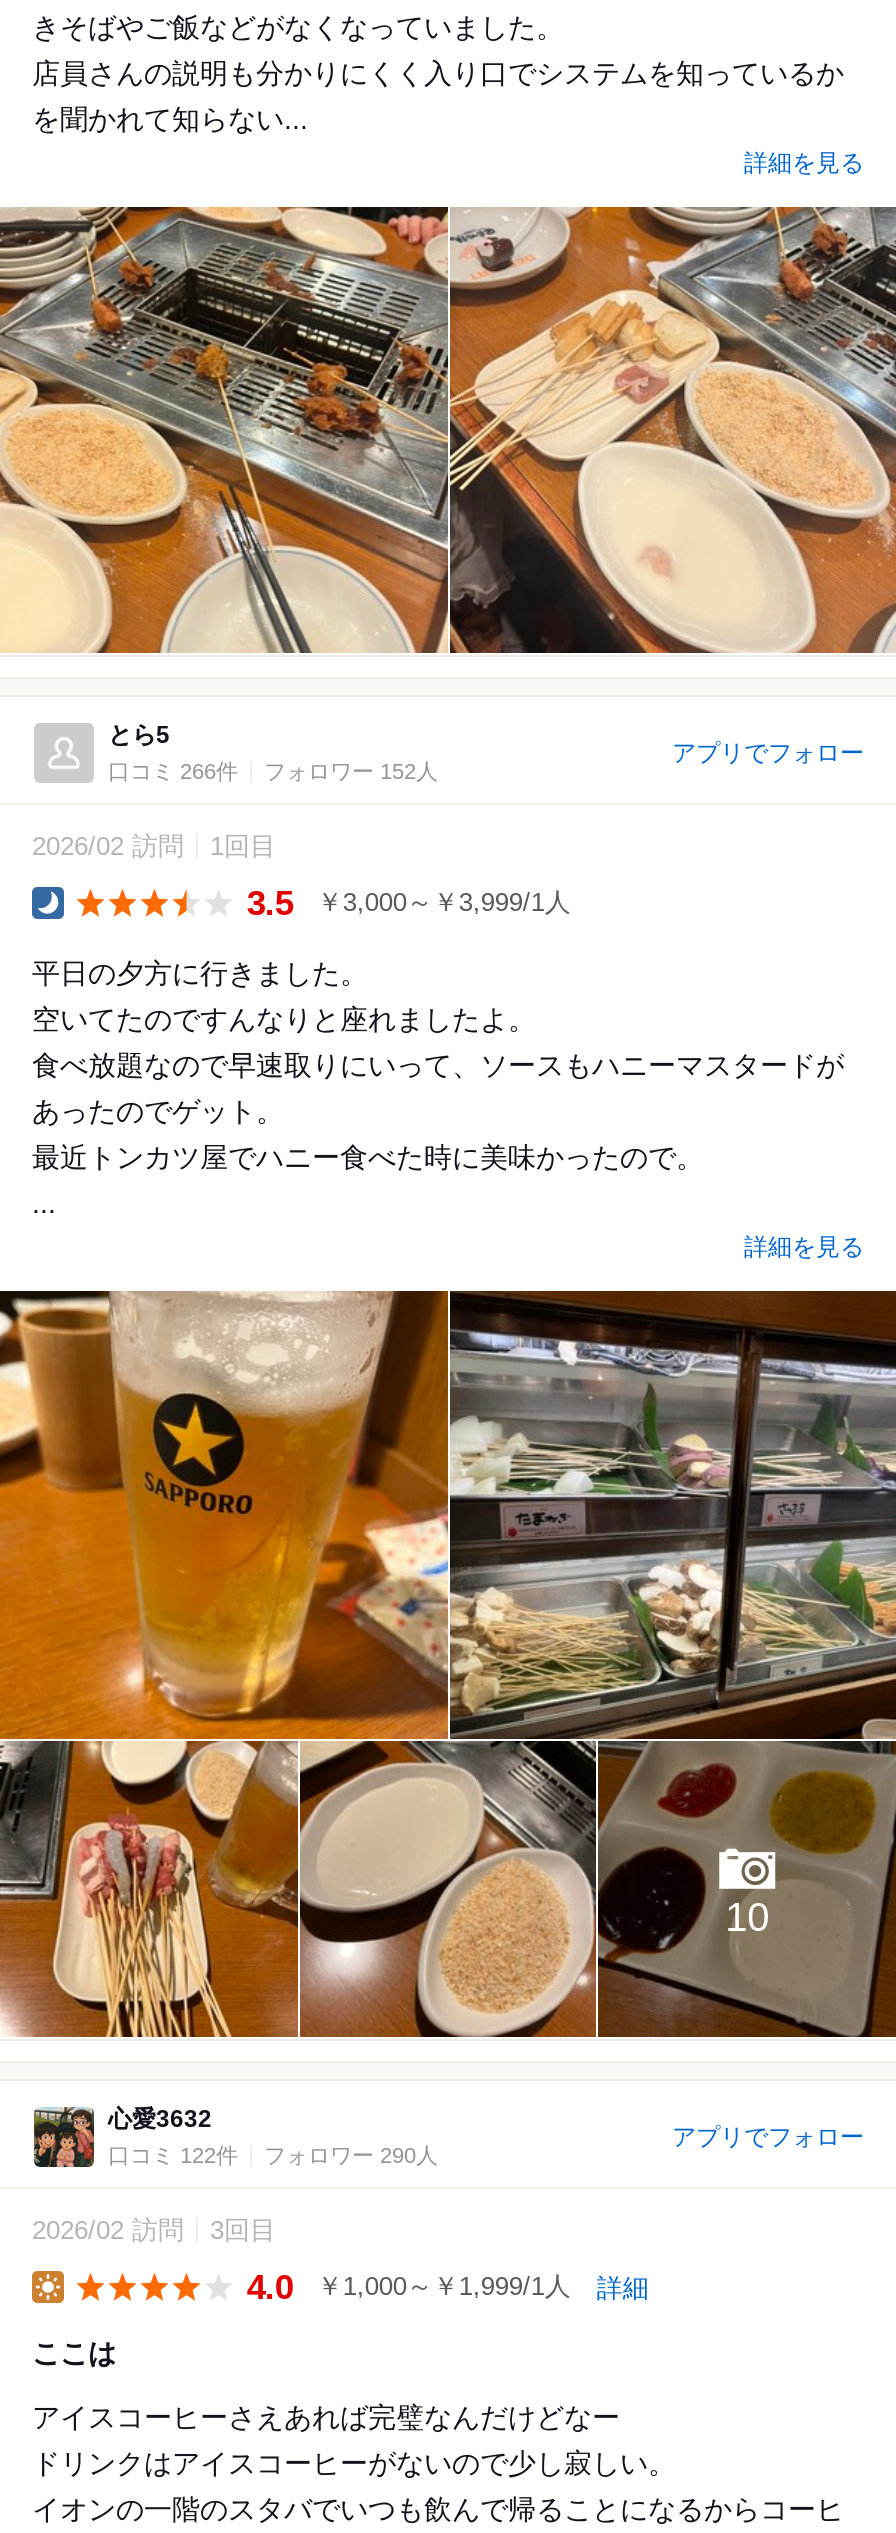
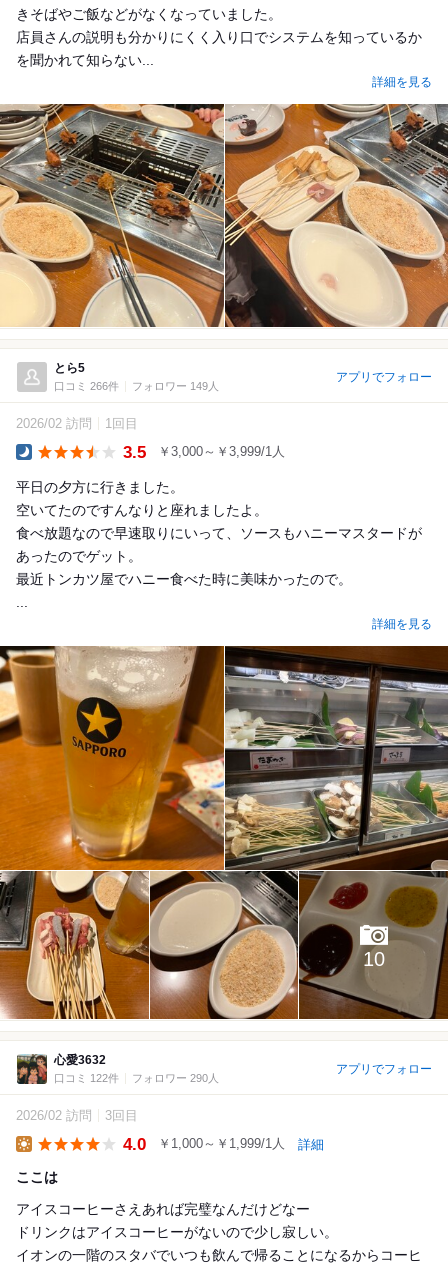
- フォロワー 152人
+ フォロワー 149人
